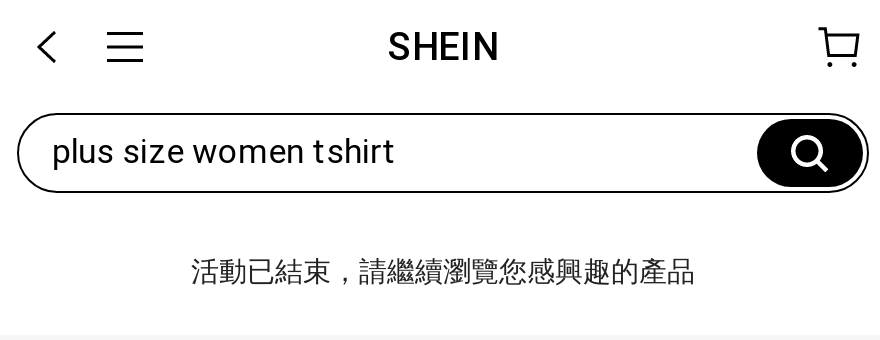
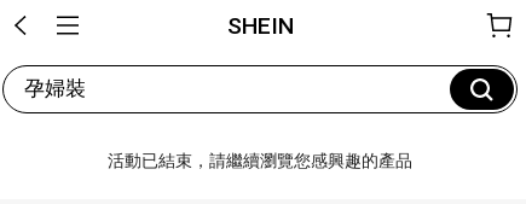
- plus size women tshirt
+ 孕婦裝
